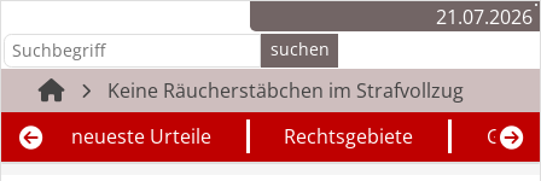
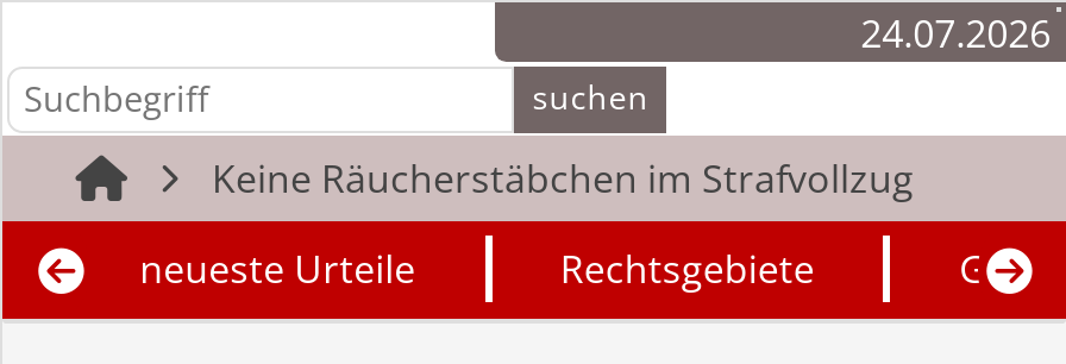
- 21.07.2026
+ 24.07.2026
